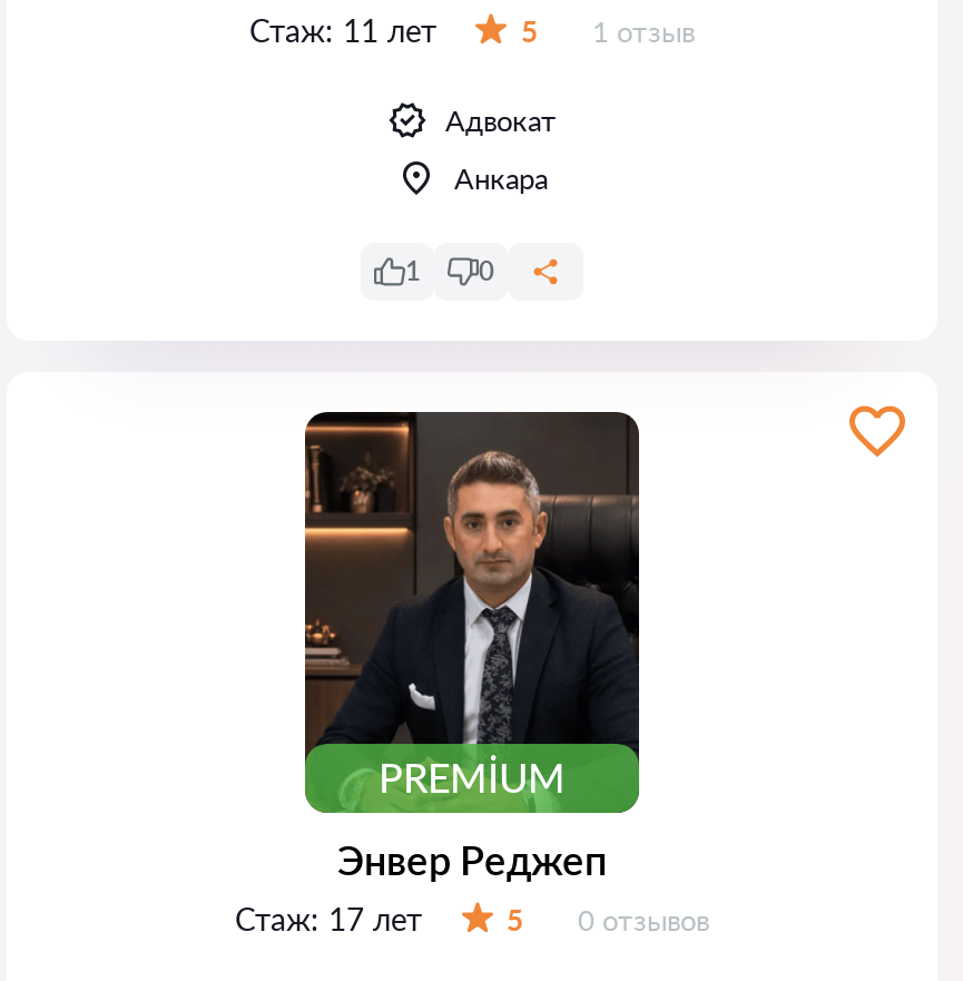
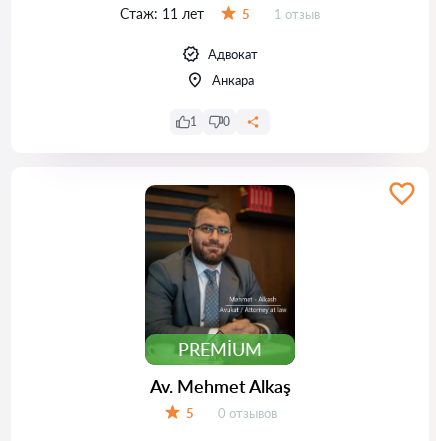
- [image]
- Энвер Реджеп
- Стаж: 17 лет
+ [image]
+ Av. Mehmet Alkaş
